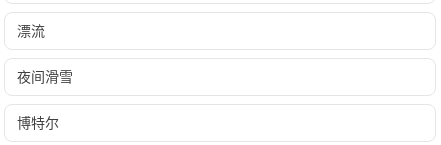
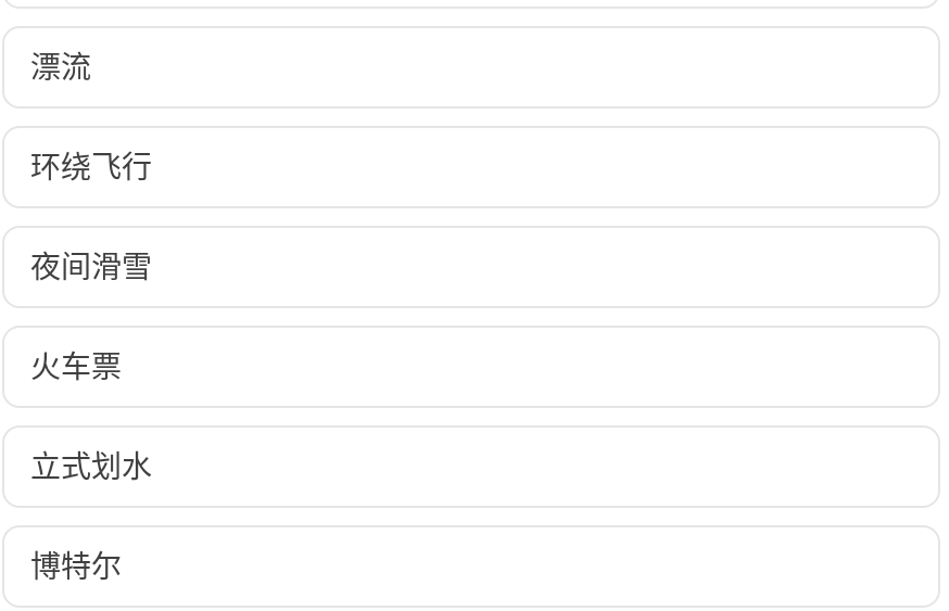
+ 环绕飞行

+ 火车票
+ 立式划水
